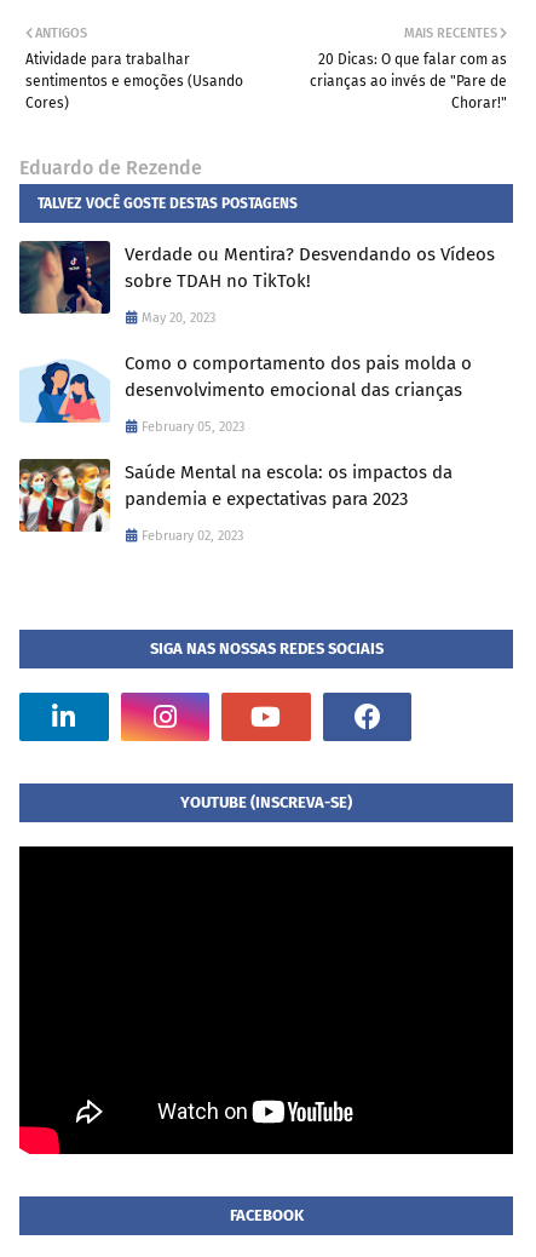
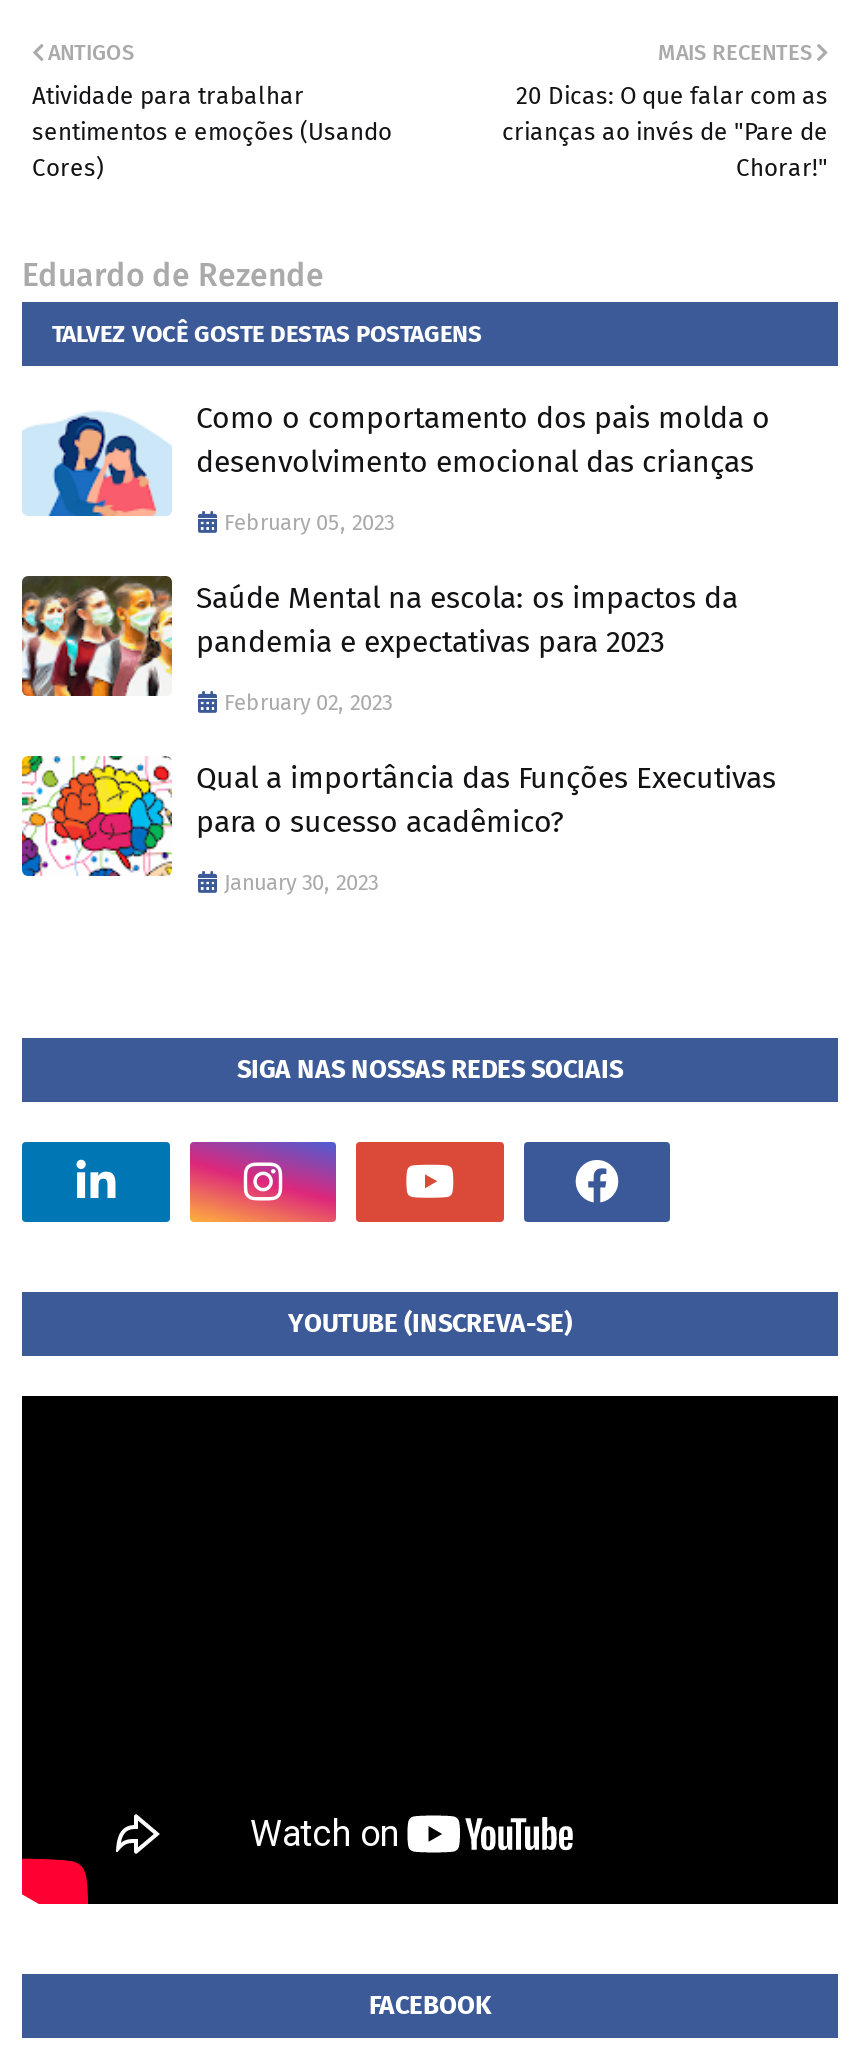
- [image]
- Verdade ou Mentira? Desvendando os Vídeos
- sobre TDAH no TikTok!
- May 20, 2023

moved up: [image] | Como o comportamento dos pais molda o | desenvolvimento emocional das crianças | February 05, 2023 | Saúde Mental na escola: os impactos da | pandemia e expectativas para 2023 | February 02, 2023

+ [image]
+ Qual a importância das Funções Executivas
+ para o sucesso acadêmico?
+ January 30, 2023
